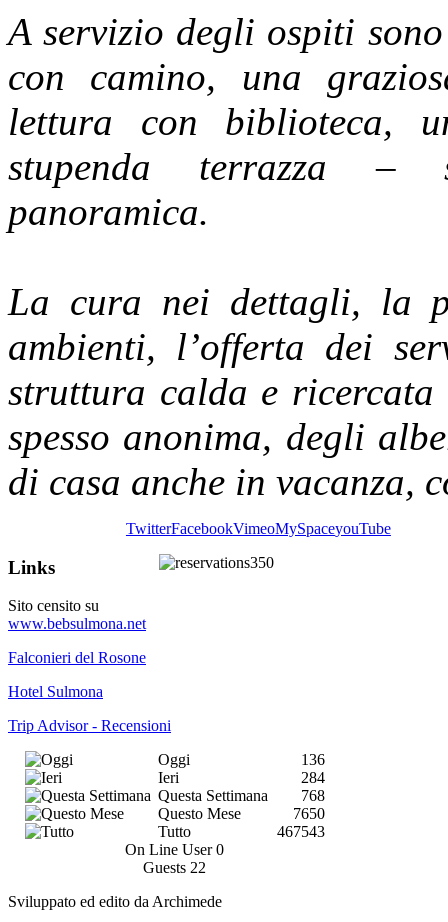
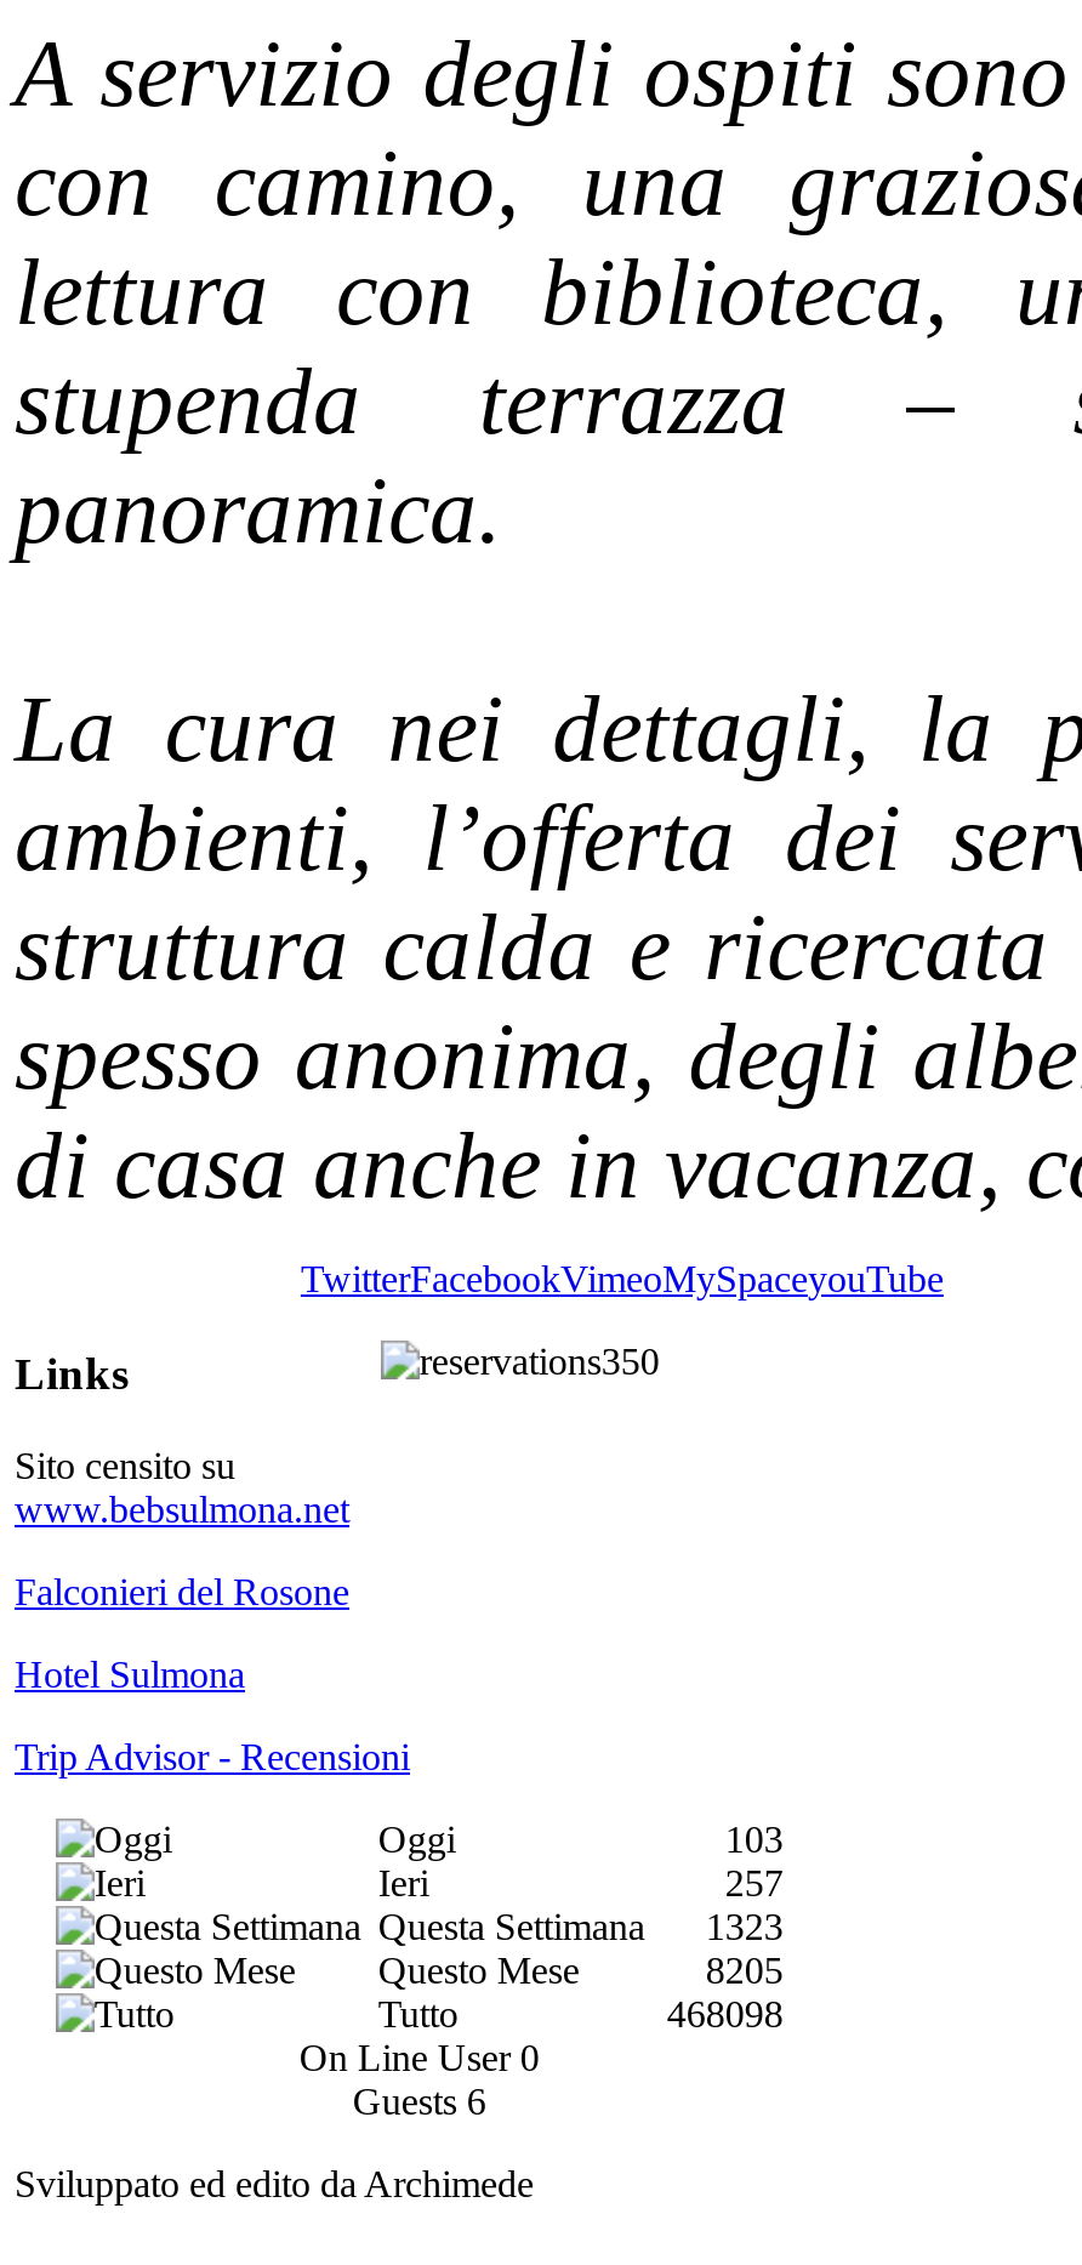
- 136
+ 103

- 284
+ 257

- Questa Settimana 768
+ Questa Settimana 1323

- 7650
+ 8205

- 467543
+ 468098

- Guests 22
+ Guests 6
